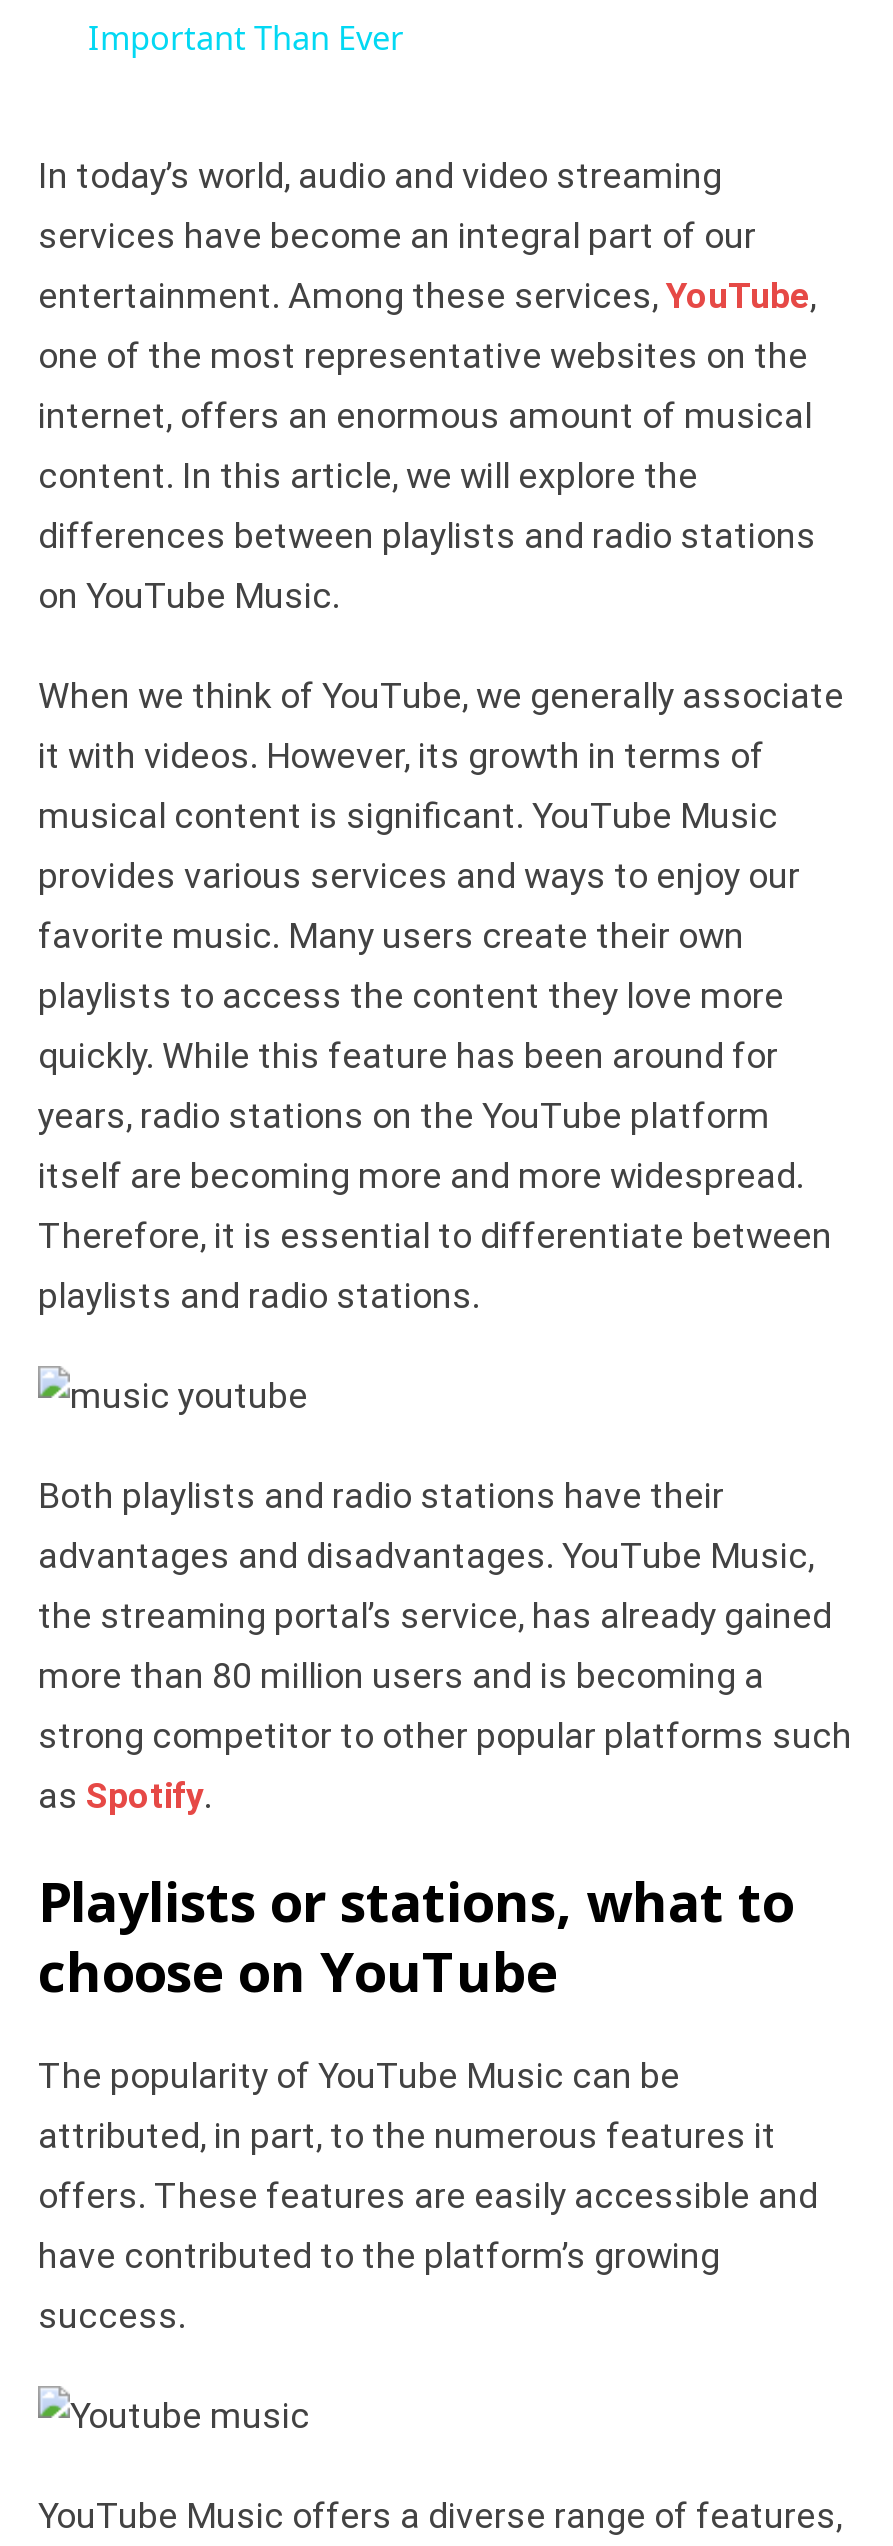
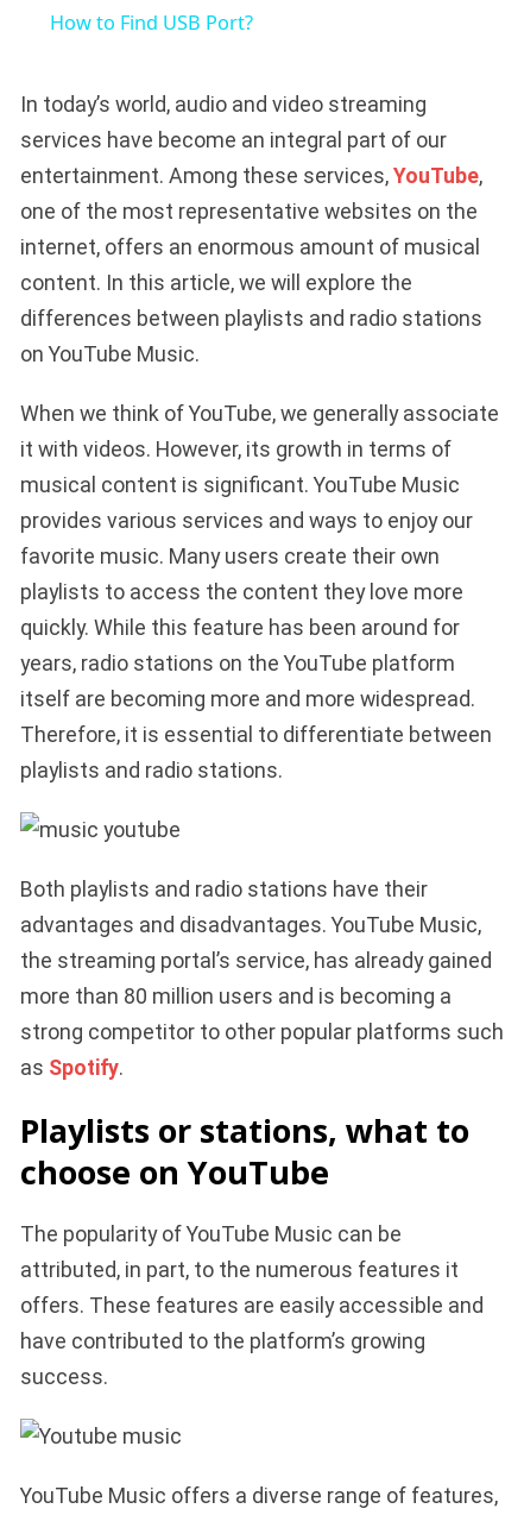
- Important Than Ever
+ How to Find USB Port?
